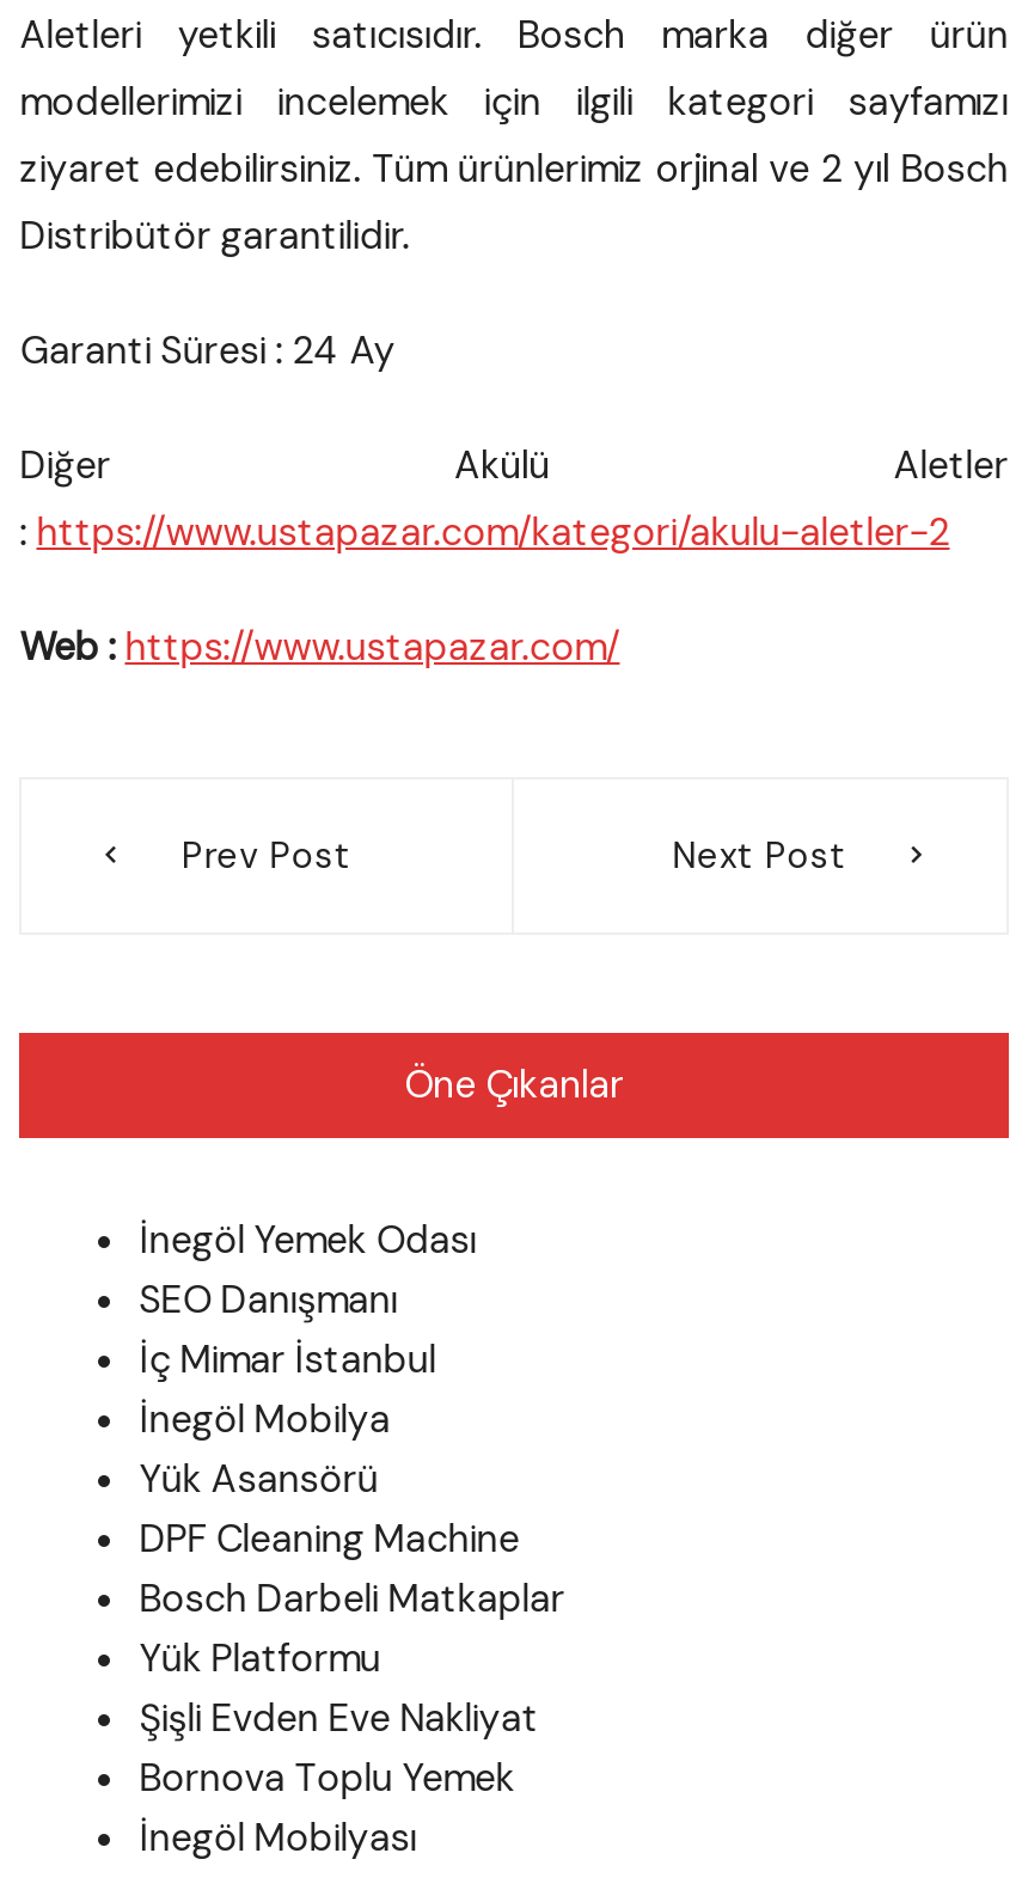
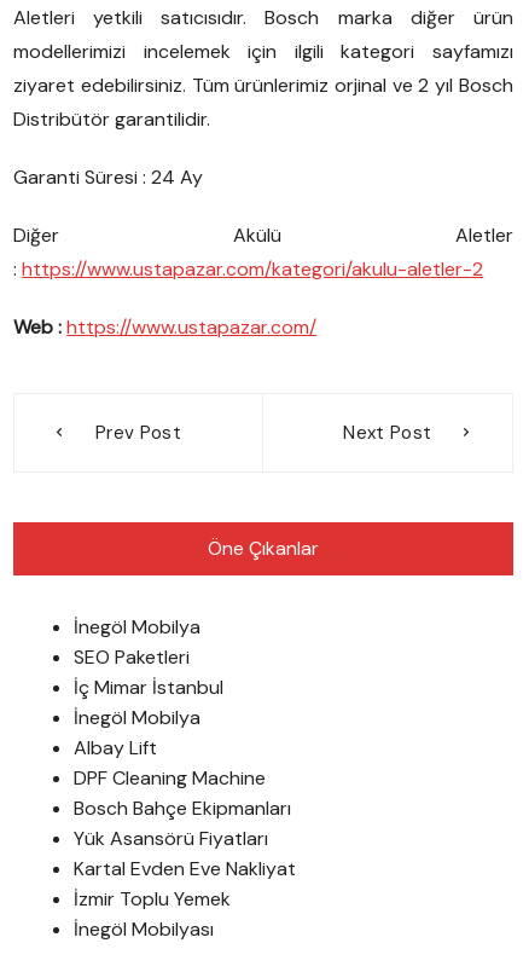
- İnegöl Yemek Odası
- SEO Danışmanı
+ İnegöl Mobilya
+ SEO Paketleri

- Yük Asansörü
+ Albay Lift

- Bosch Darbeli Matkaplar
- Yük Platformu
- Şişli Evden Eve Nakliyat
- Bornova Toplu Yemek
+ Bosch Bahçe Ekipmanları
+ Yük Asansörü Fiyatları
+ Kartal Evden Eve Nakliyat
+ İzmir Toplu Yemek
